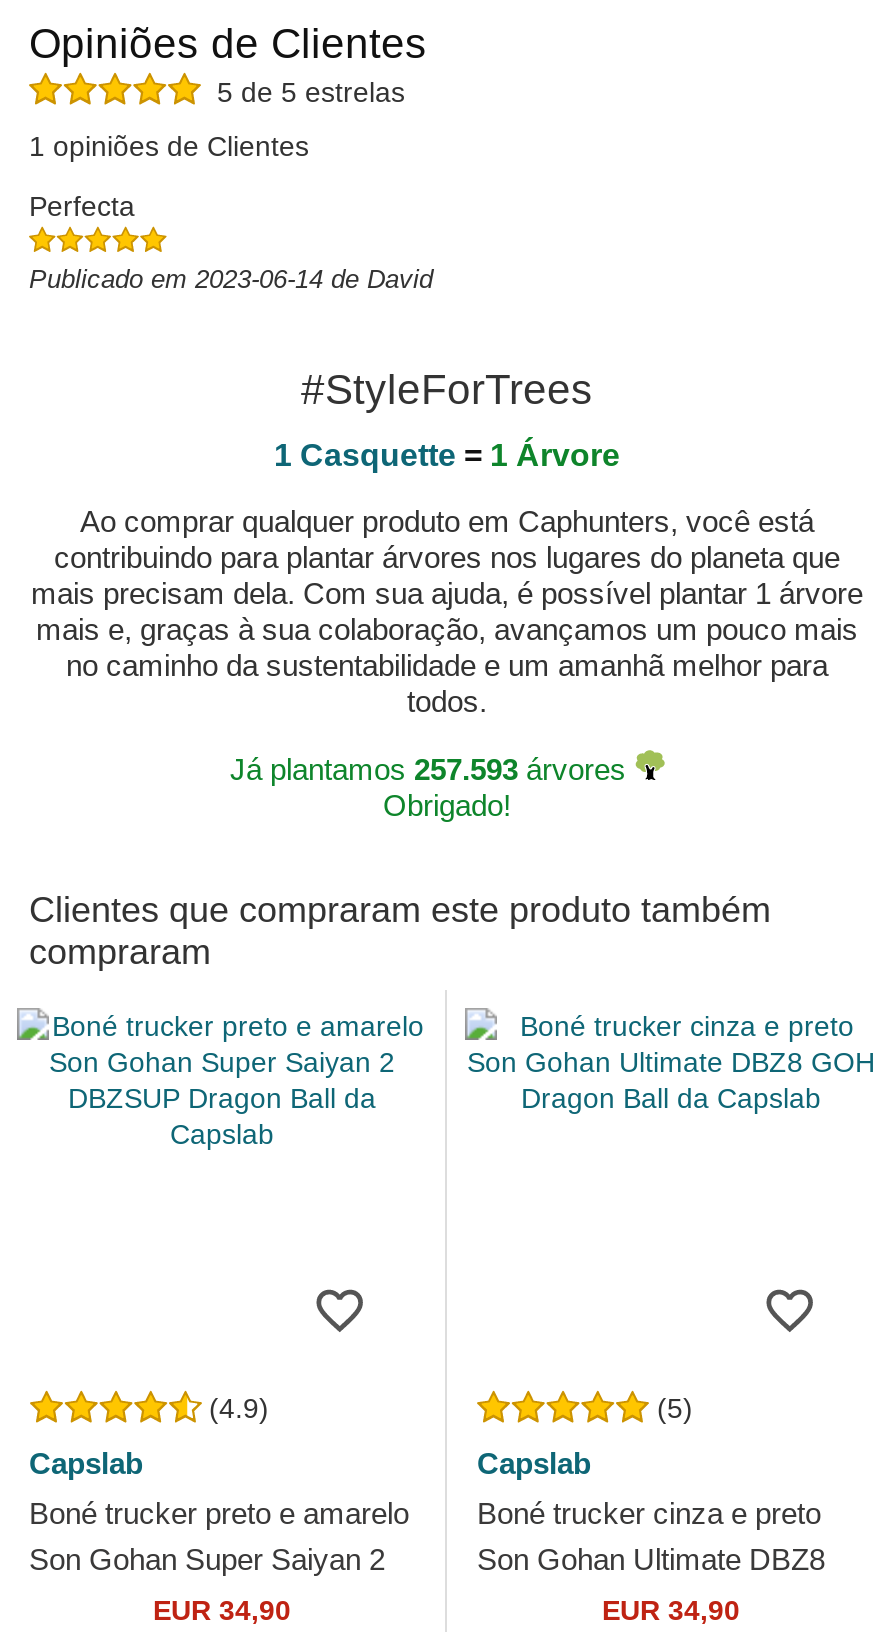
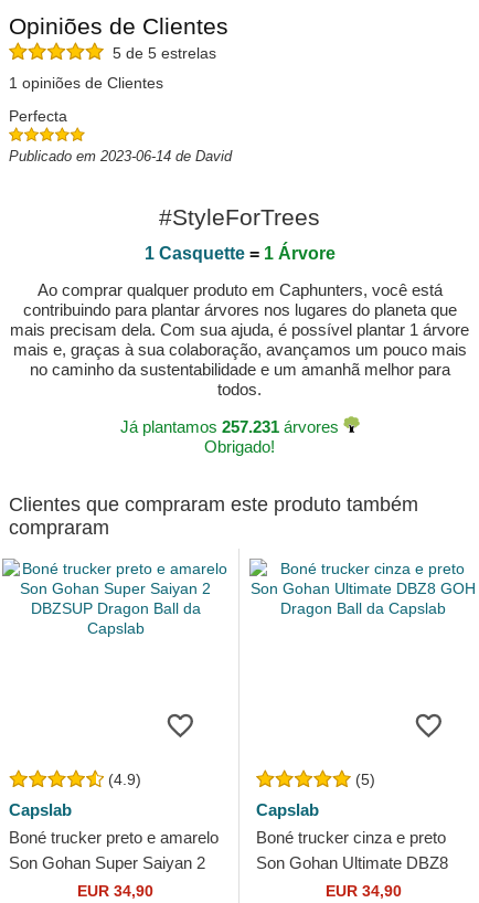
- Já plantamos 257.593 árvores
+ Já plantamos 257.231 árvores
